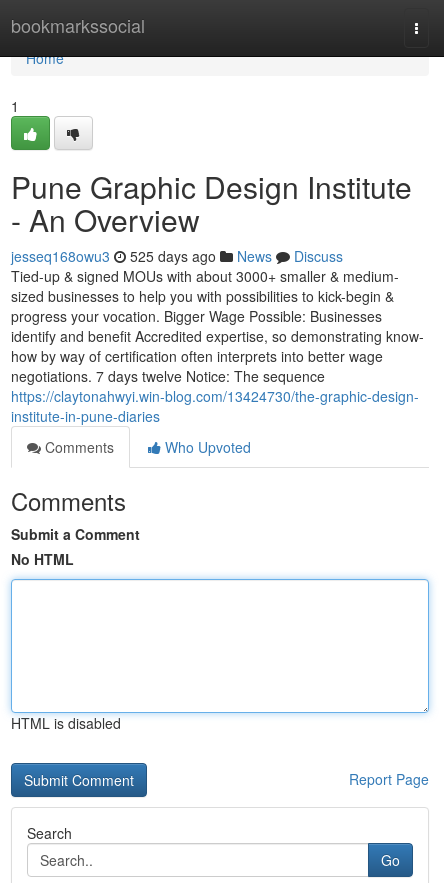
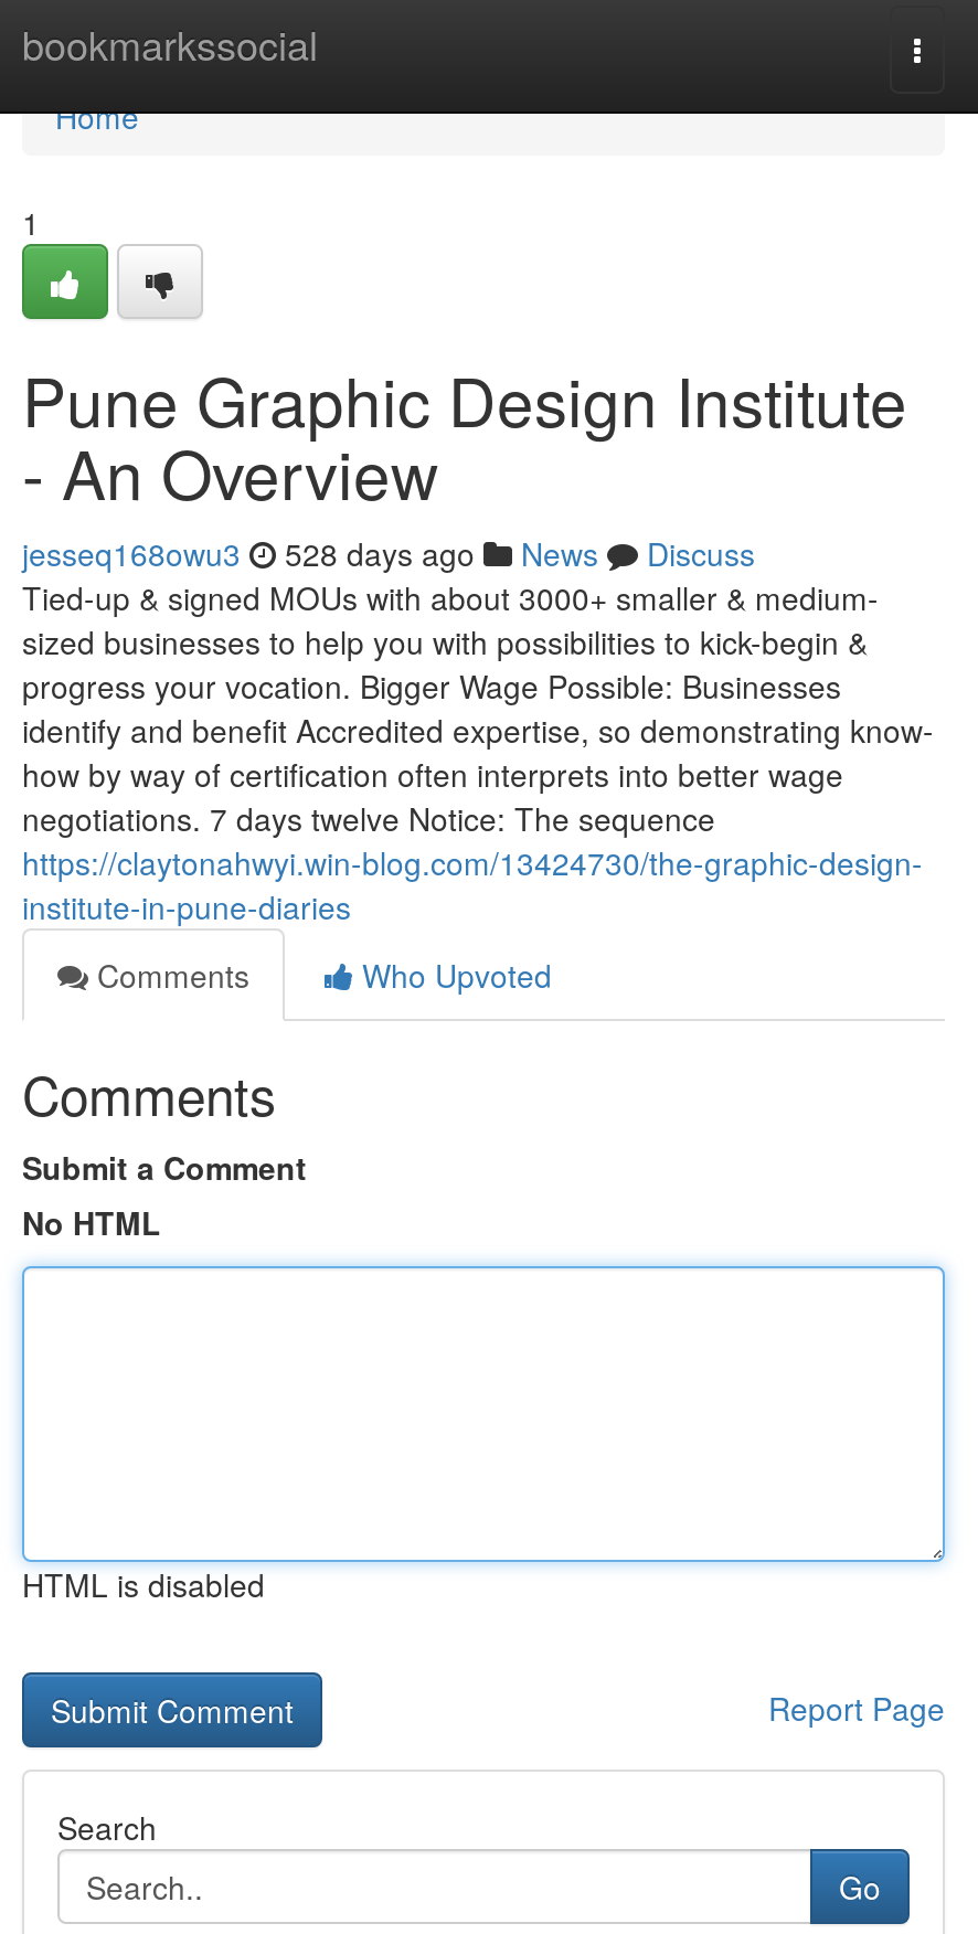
- jesseq168owu3 525 days ago News Discuss
+ jesseq168owu3 528 days ago News Discuss
